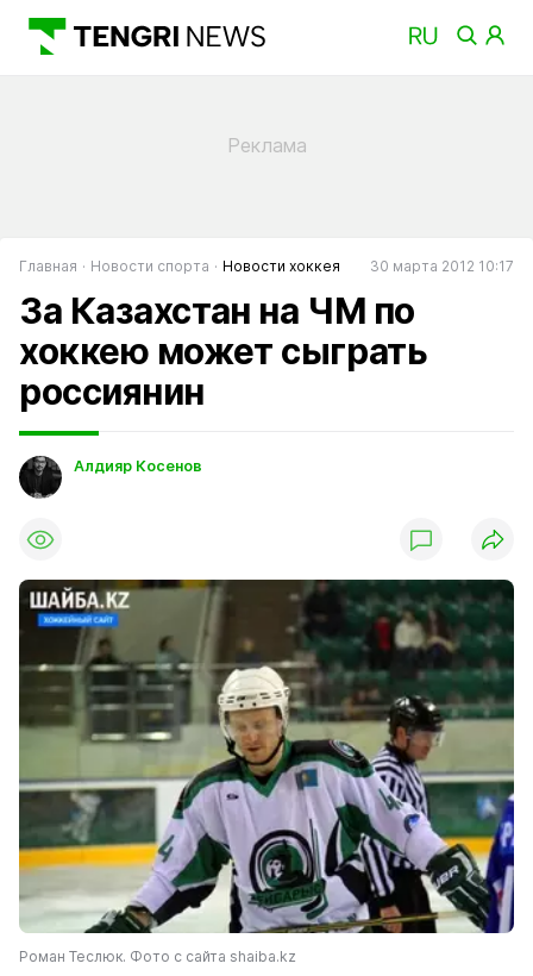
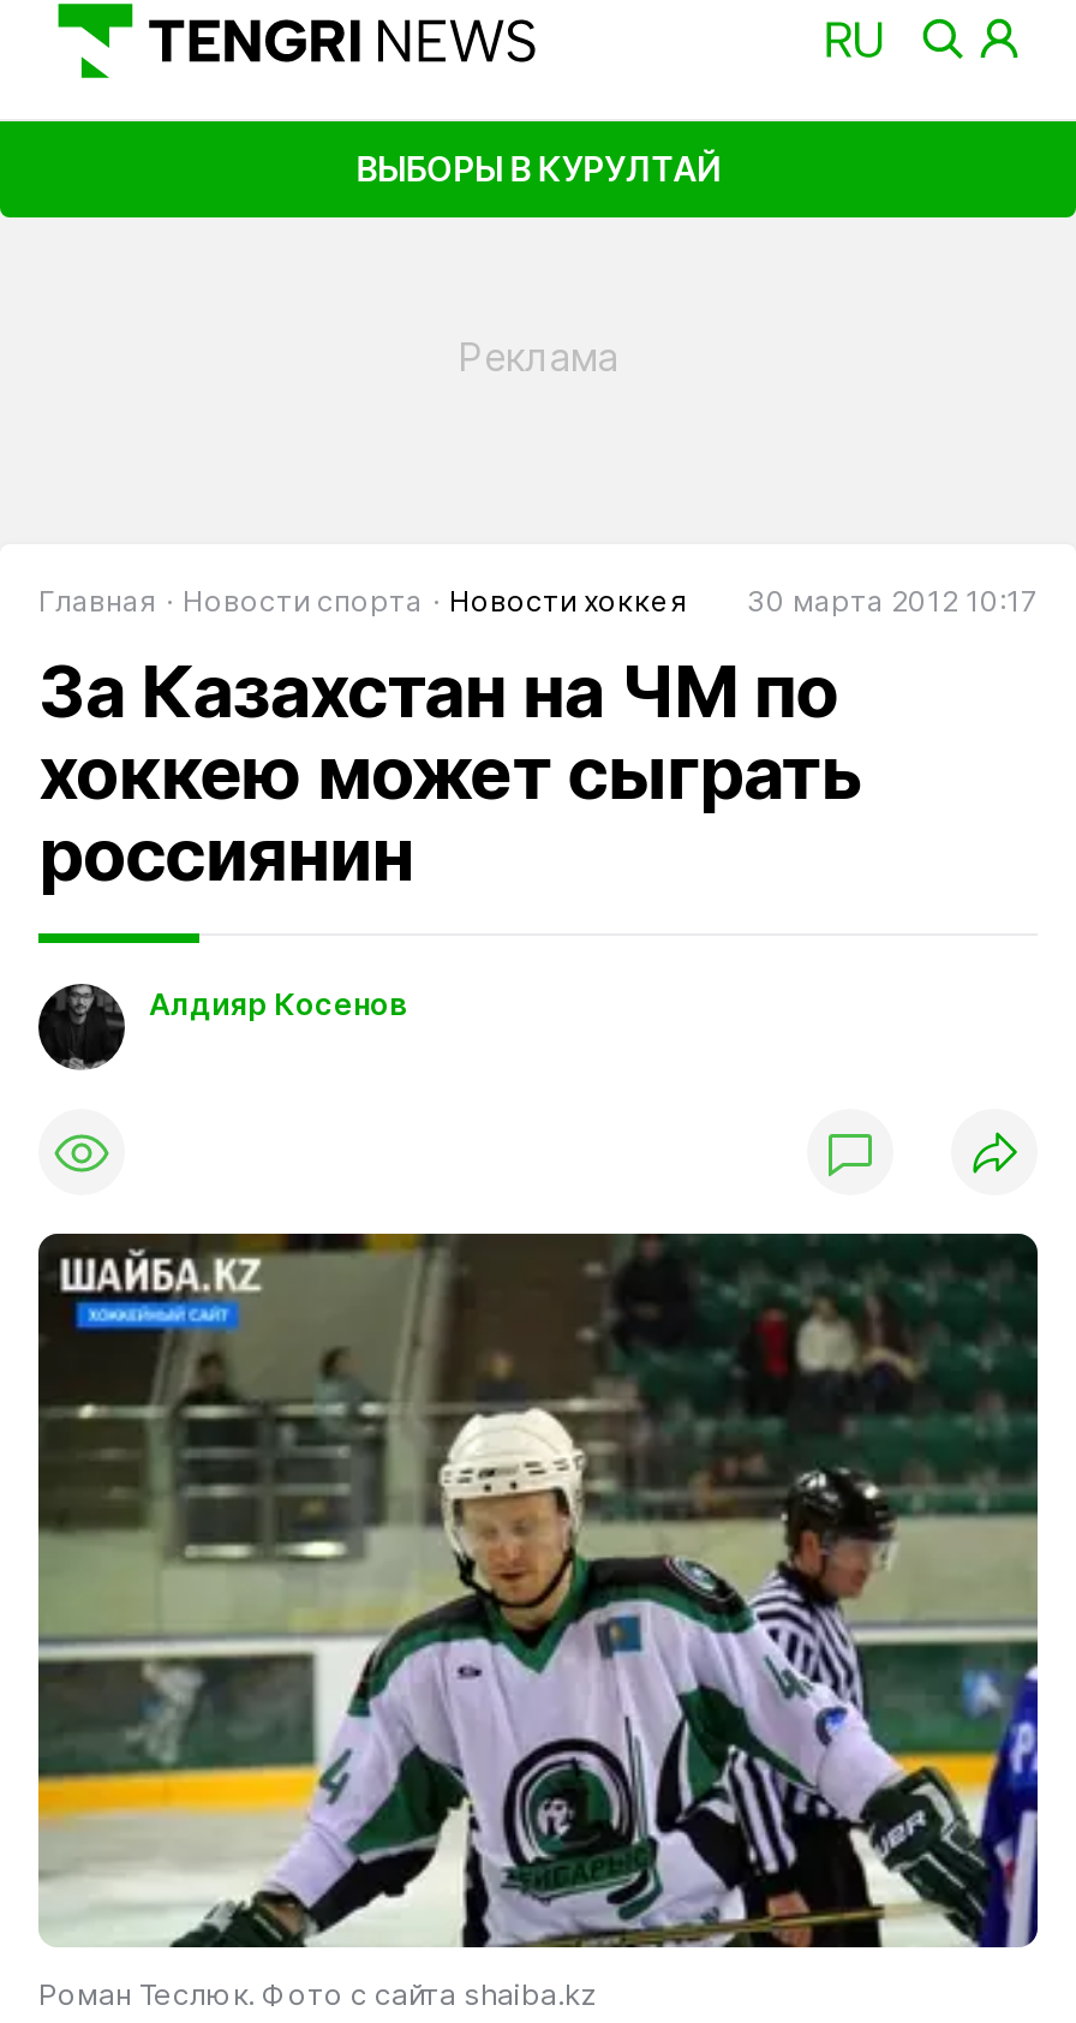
+ ВЫБОРЫ В КУРУЛТАЙ
